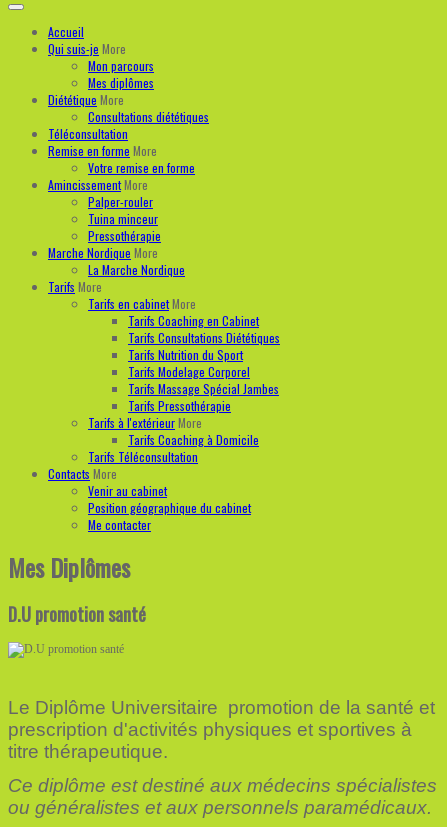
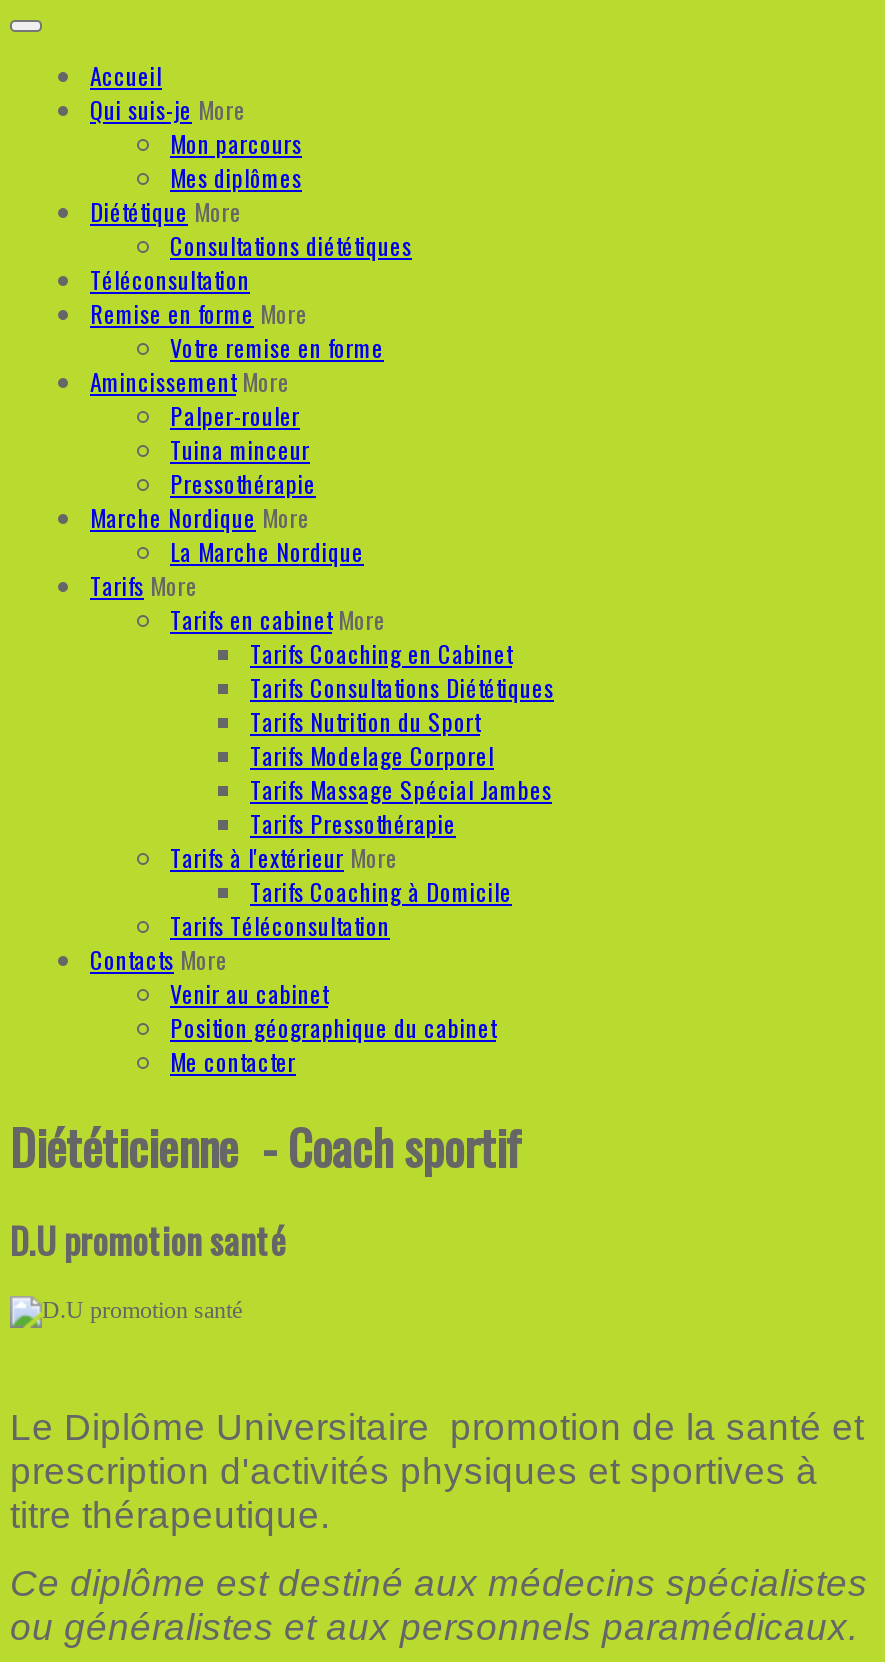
- Mes Diplômes
+ Diététicienne - Coach sportif
